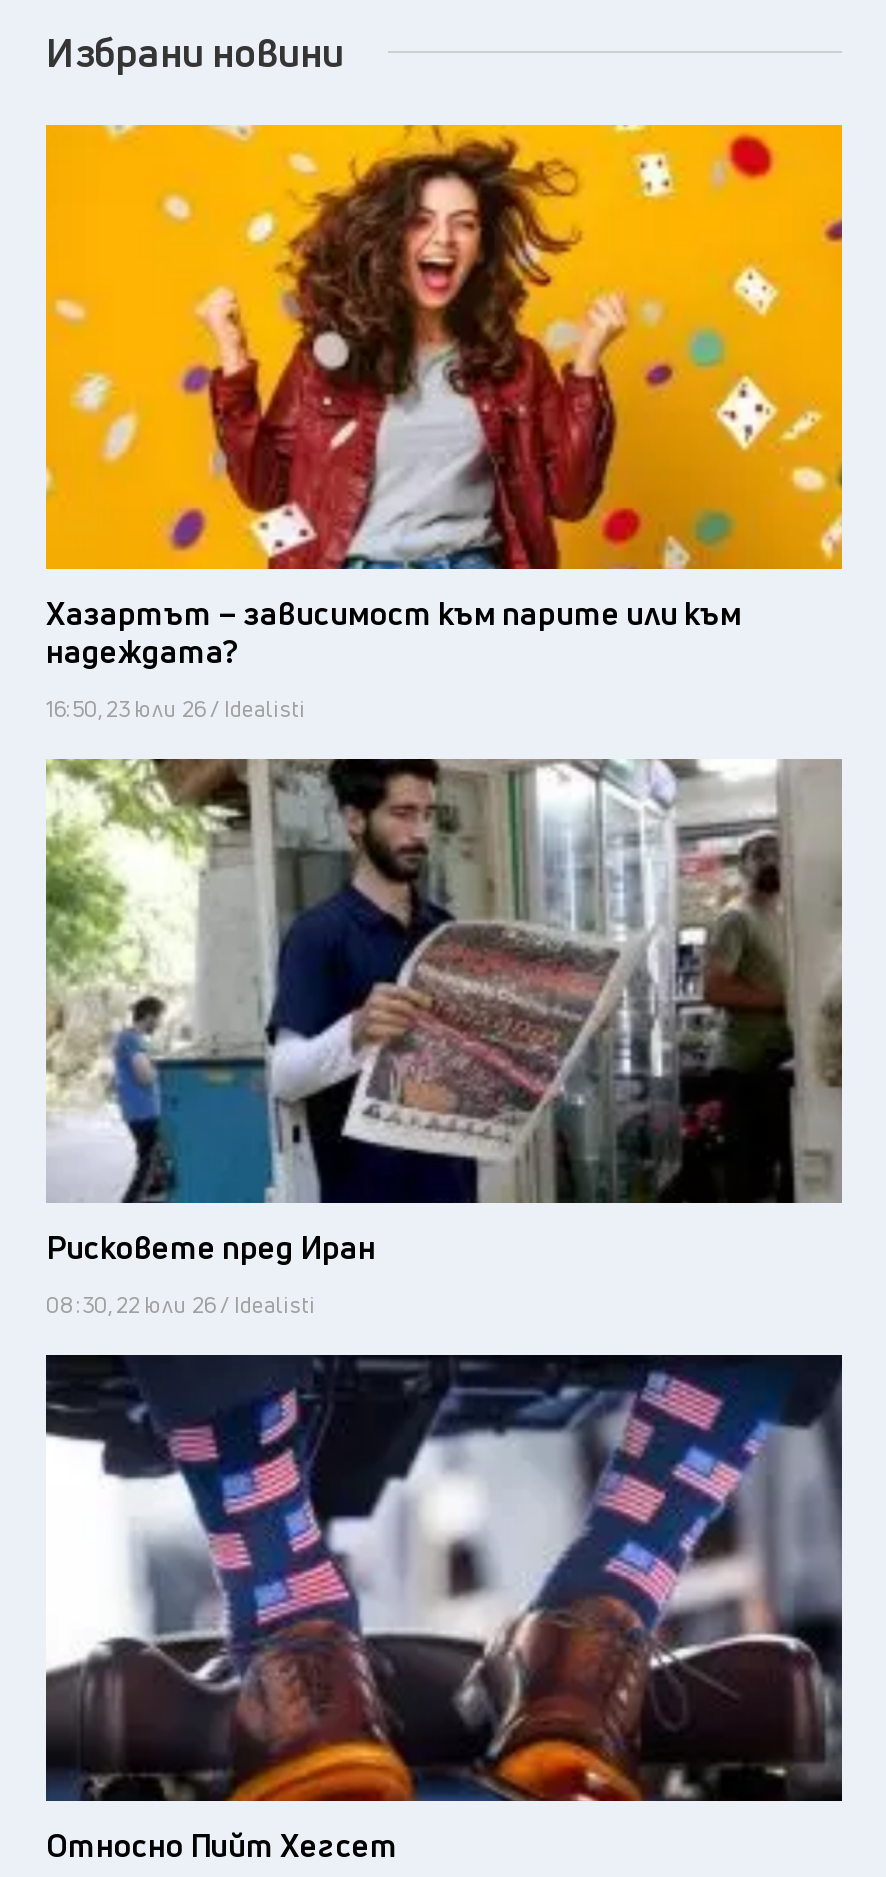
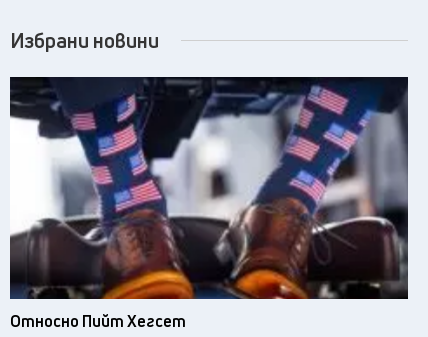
- [image]
- Хазартът – зависимост към парите или към
- надеждата?
- 16:50, 23 юли 26 / Idealisti

- [image]
- Рисковете пред Иран
- 08:30, 22 юли 26 / Idealisti
